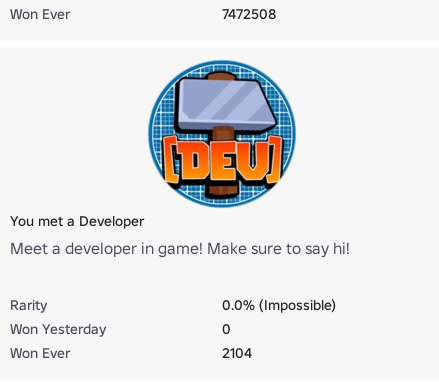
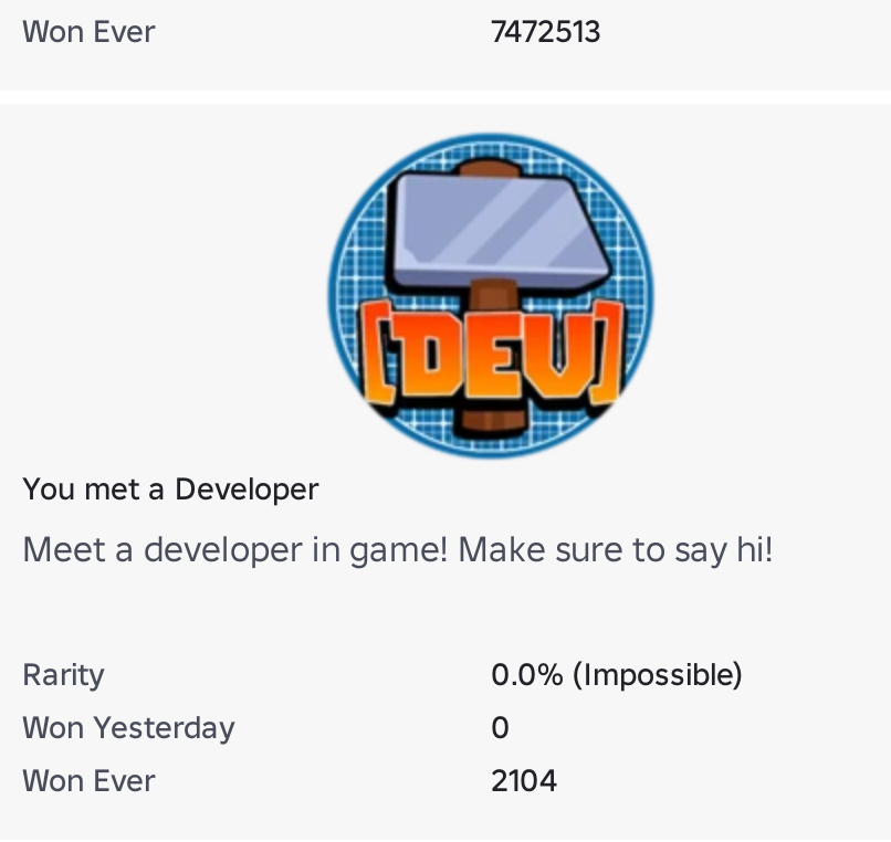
- 7472508
+ 7472513
